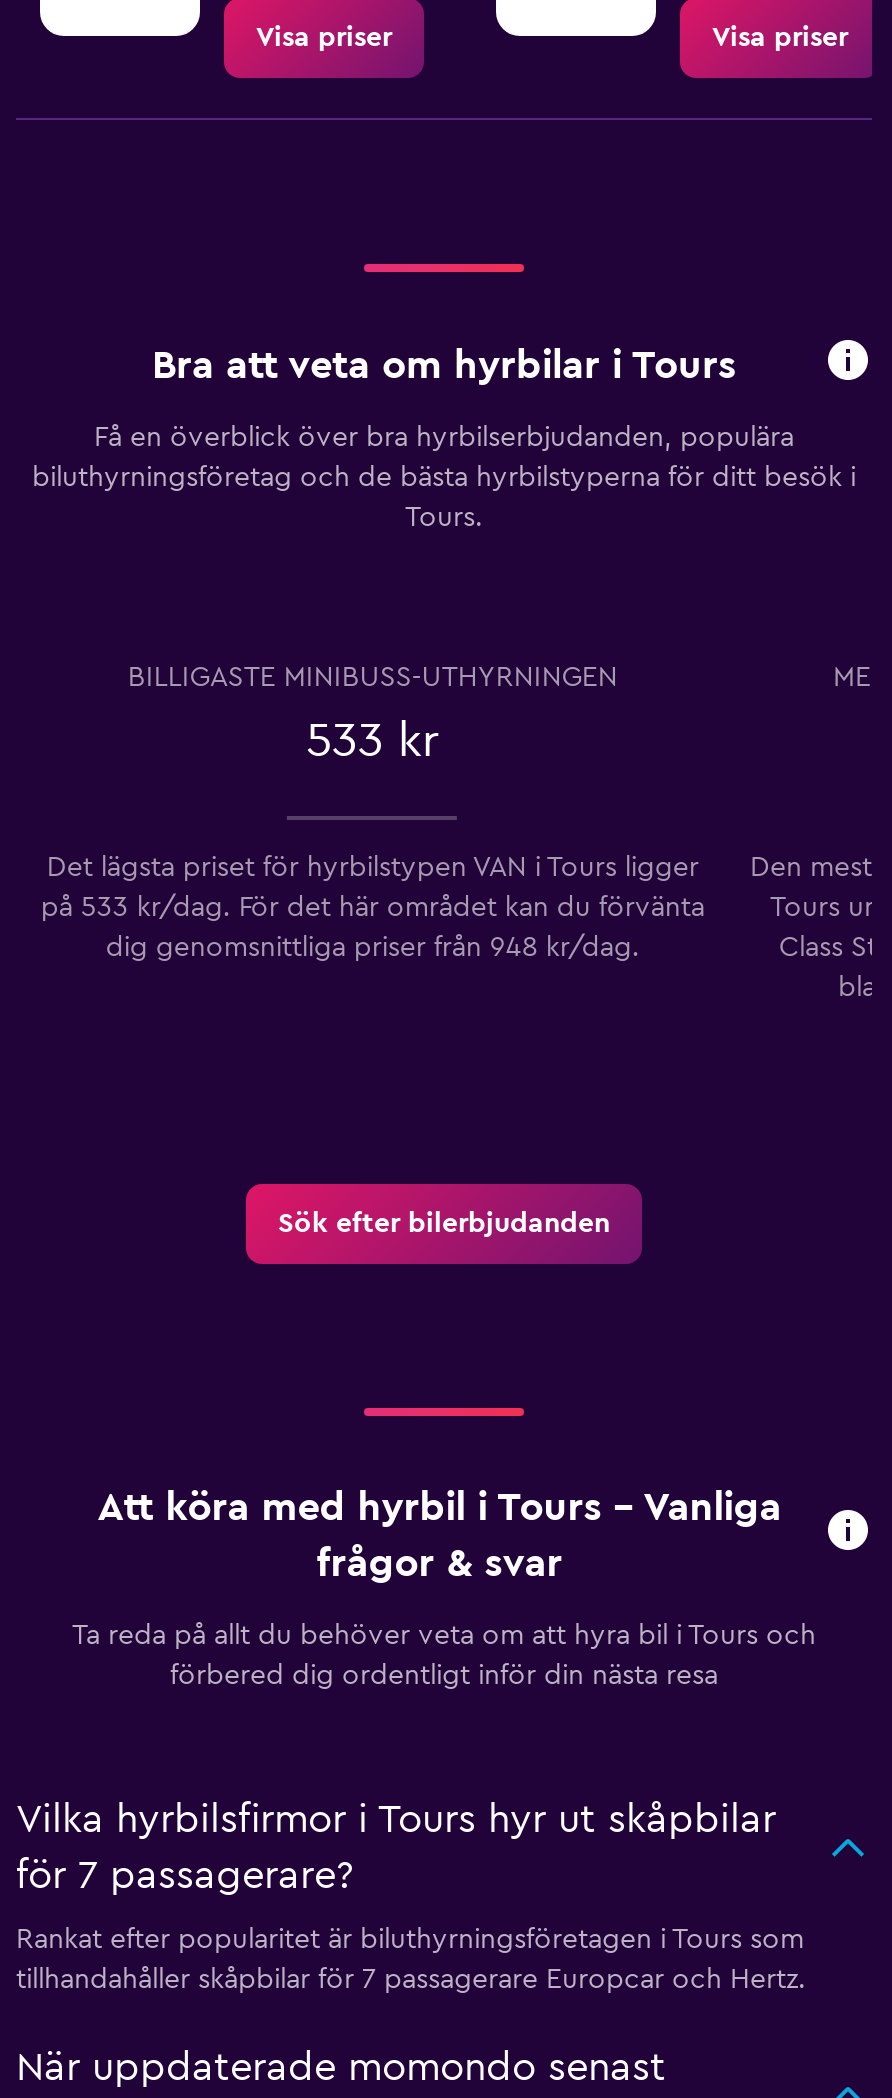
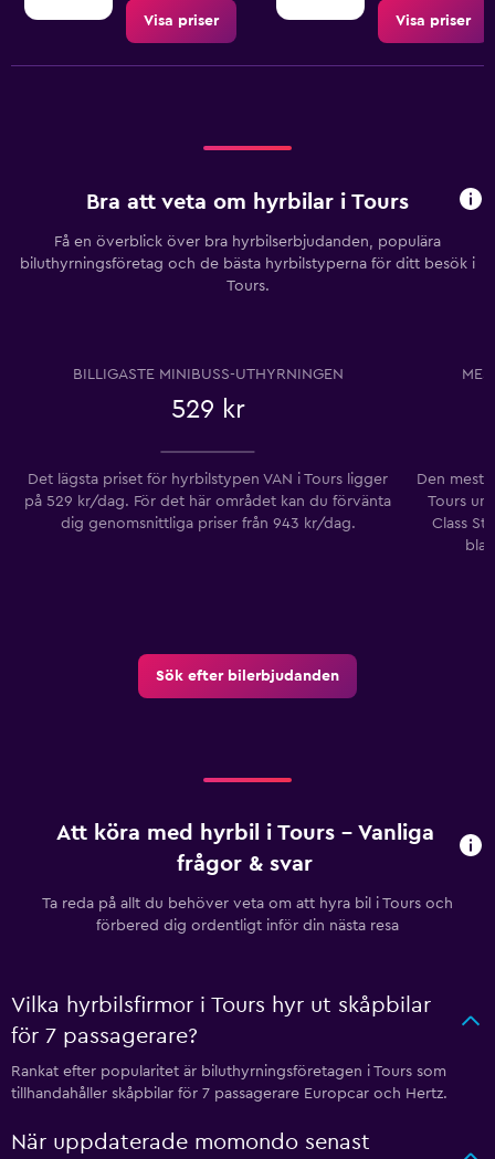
- 533 kr
+ 529 kr

- på 533 kr/dag. För det här området kan du förvänta
+ på 529 kr/dag. För det här området kan du förvänta

- dig genomsnittliga priser från 948 kr/dag.
+ dig genomsnittliga priser från 943 kr/dag.
